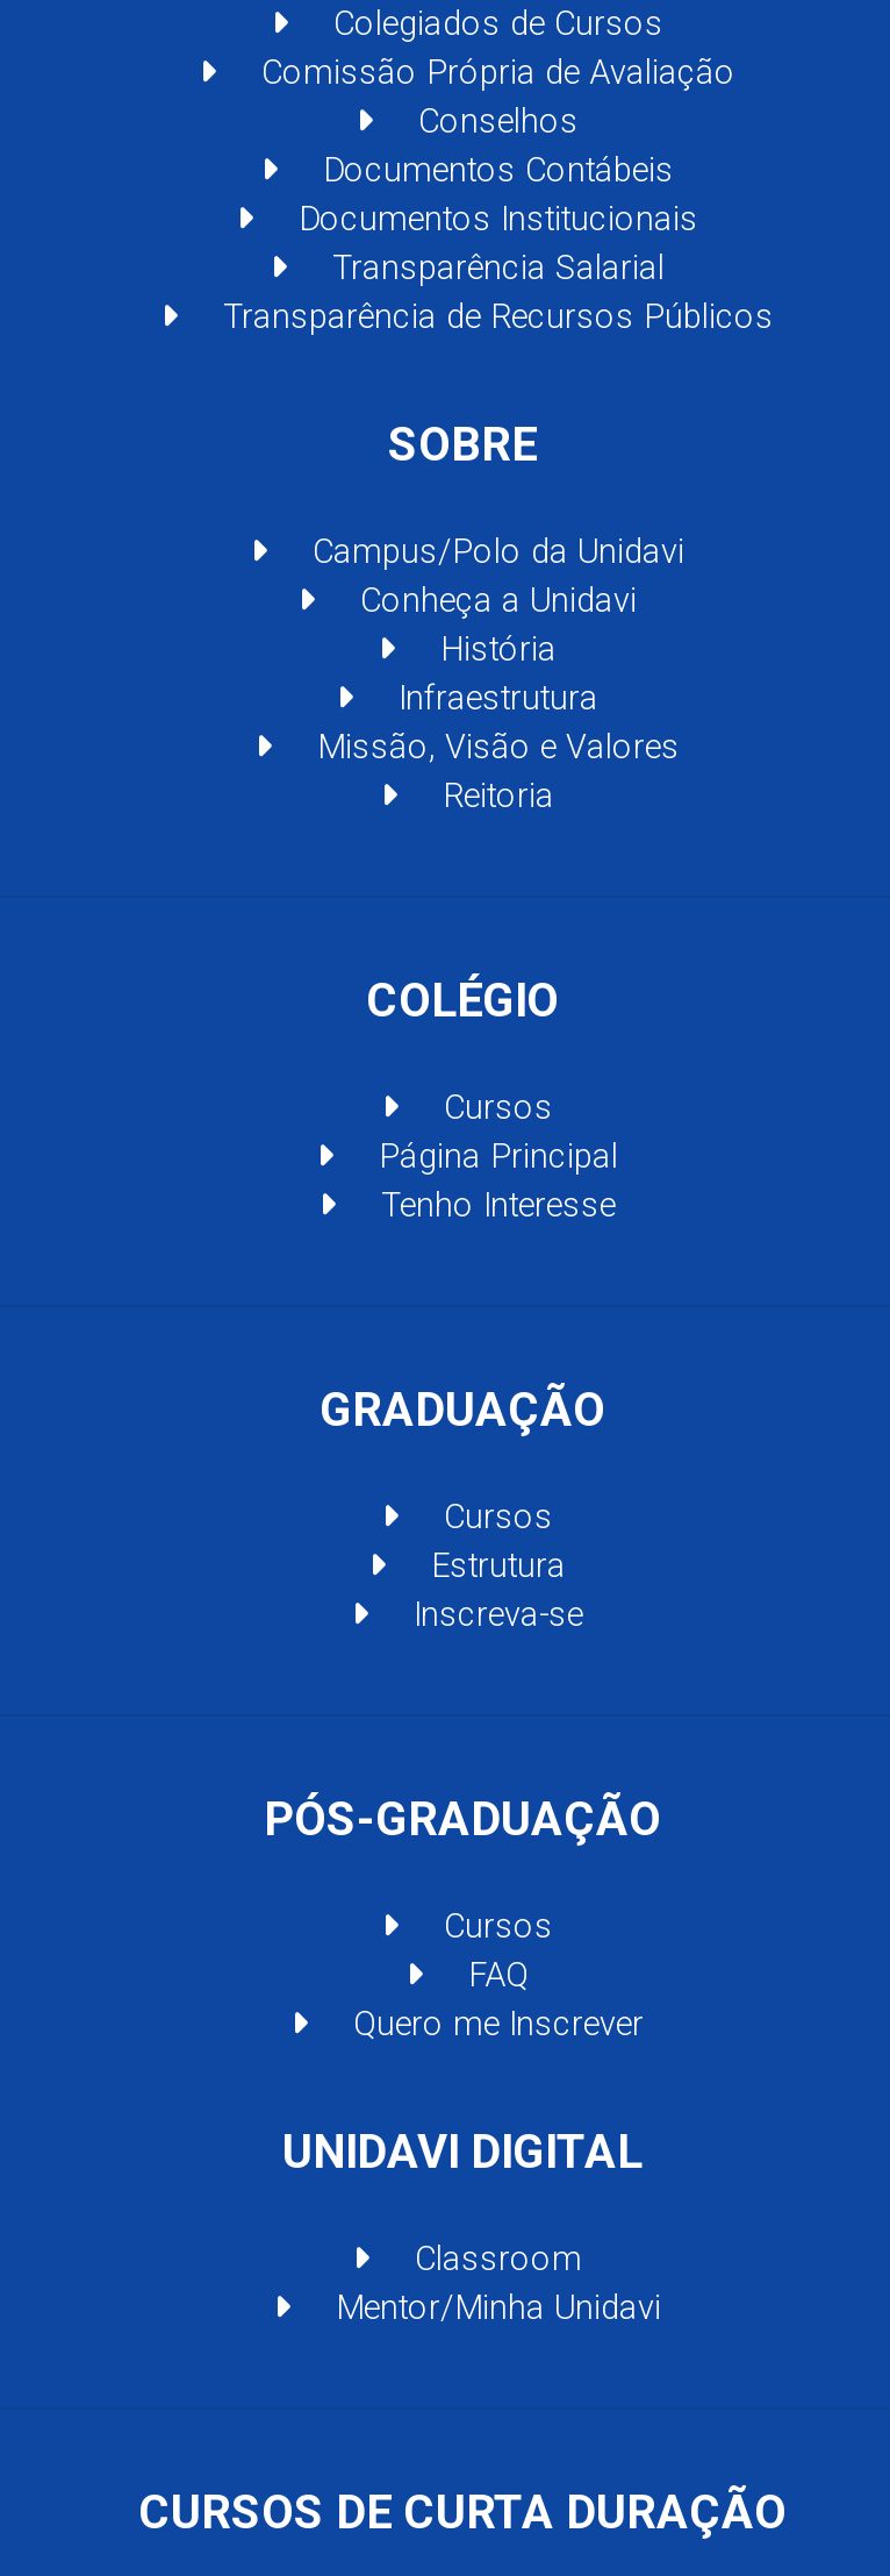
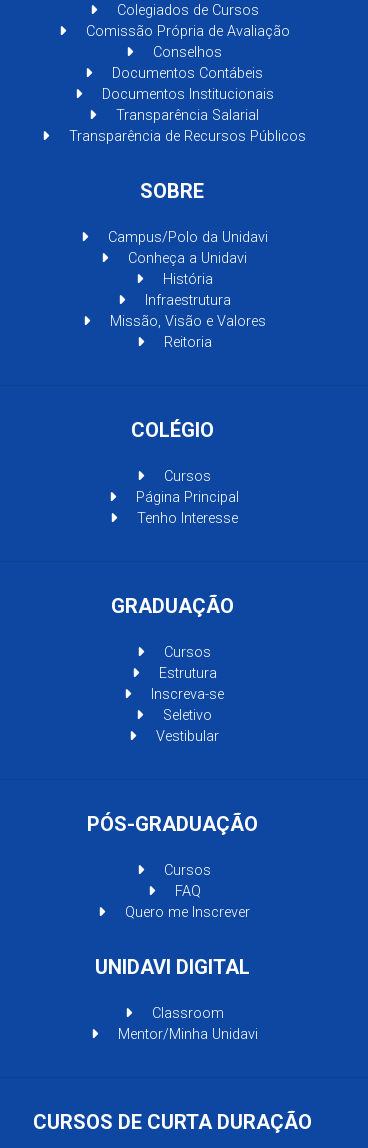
+ Seletivo
+ Vestibular
